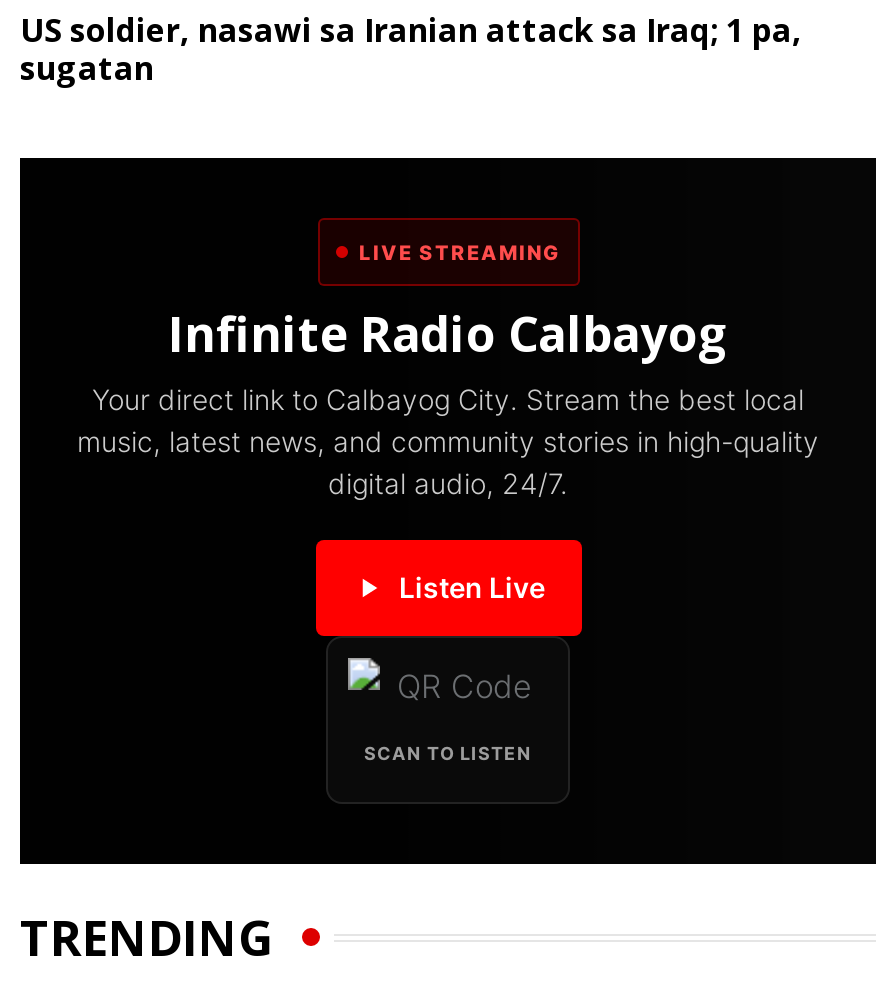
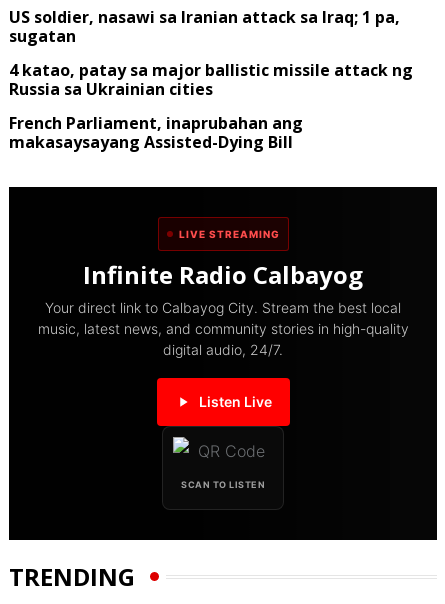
+ 4 katao, patay sa major ballistic missile attack ng
+ Russia sa Ukrainian cities
+ French Parliament, inaprubahan ang
+ makasaysayang Assisted-Dying Bill
